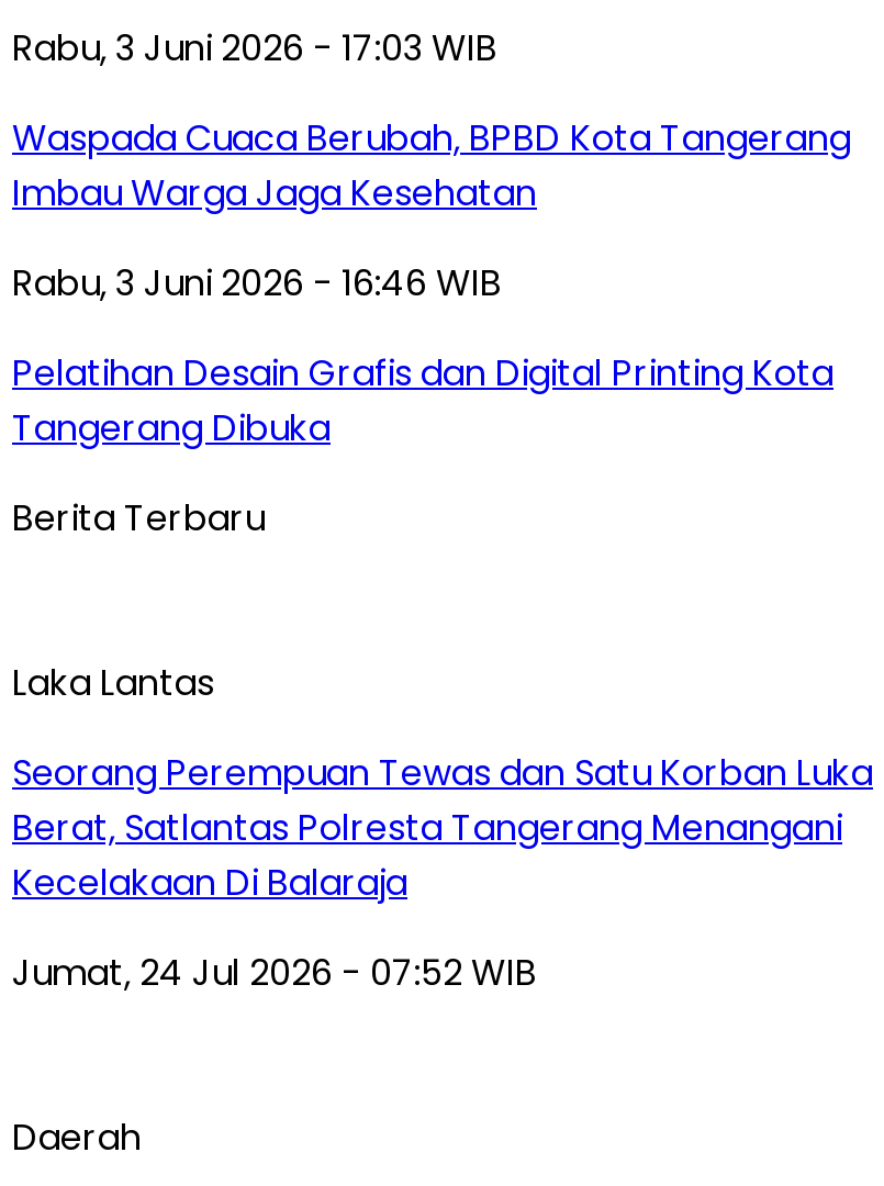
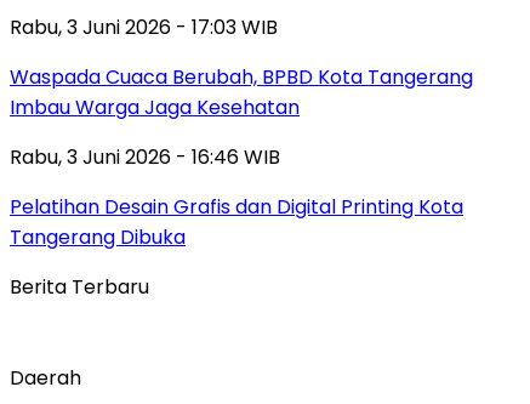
- Laka Lantas
- Seorang Perempuan Tewas dan Satu Korban Luka
- Berat, Satlantas Polresta Tangerang Menangani
- Kecelakaan Di Balaraja
- Jumat, 24 Jul 2026 - 07:52 WIB
